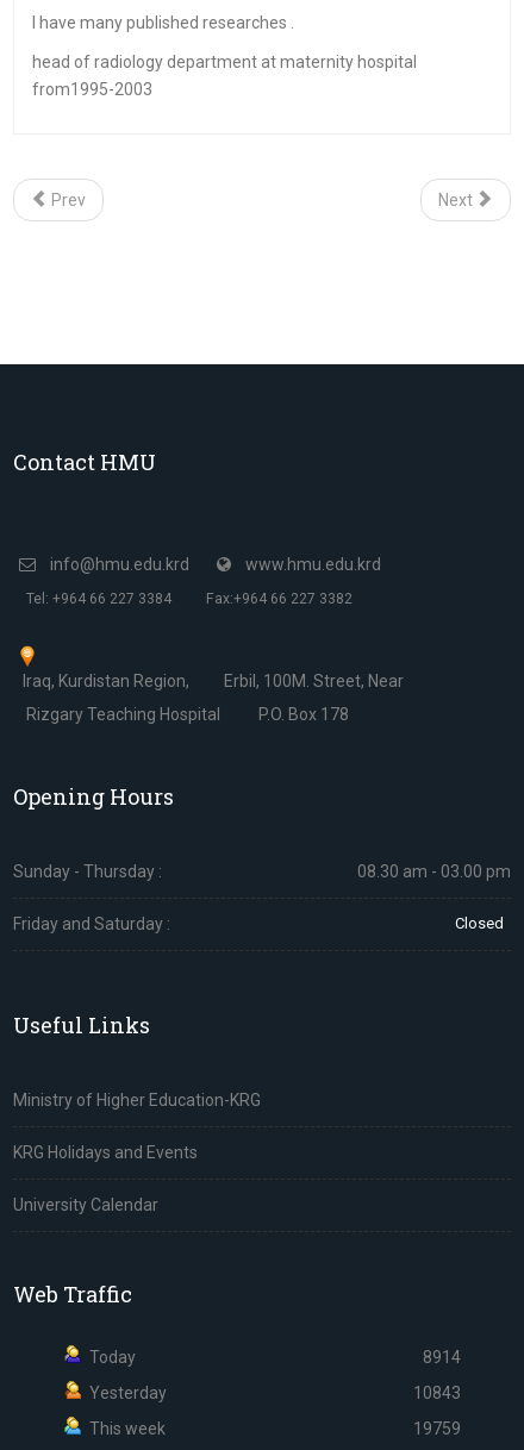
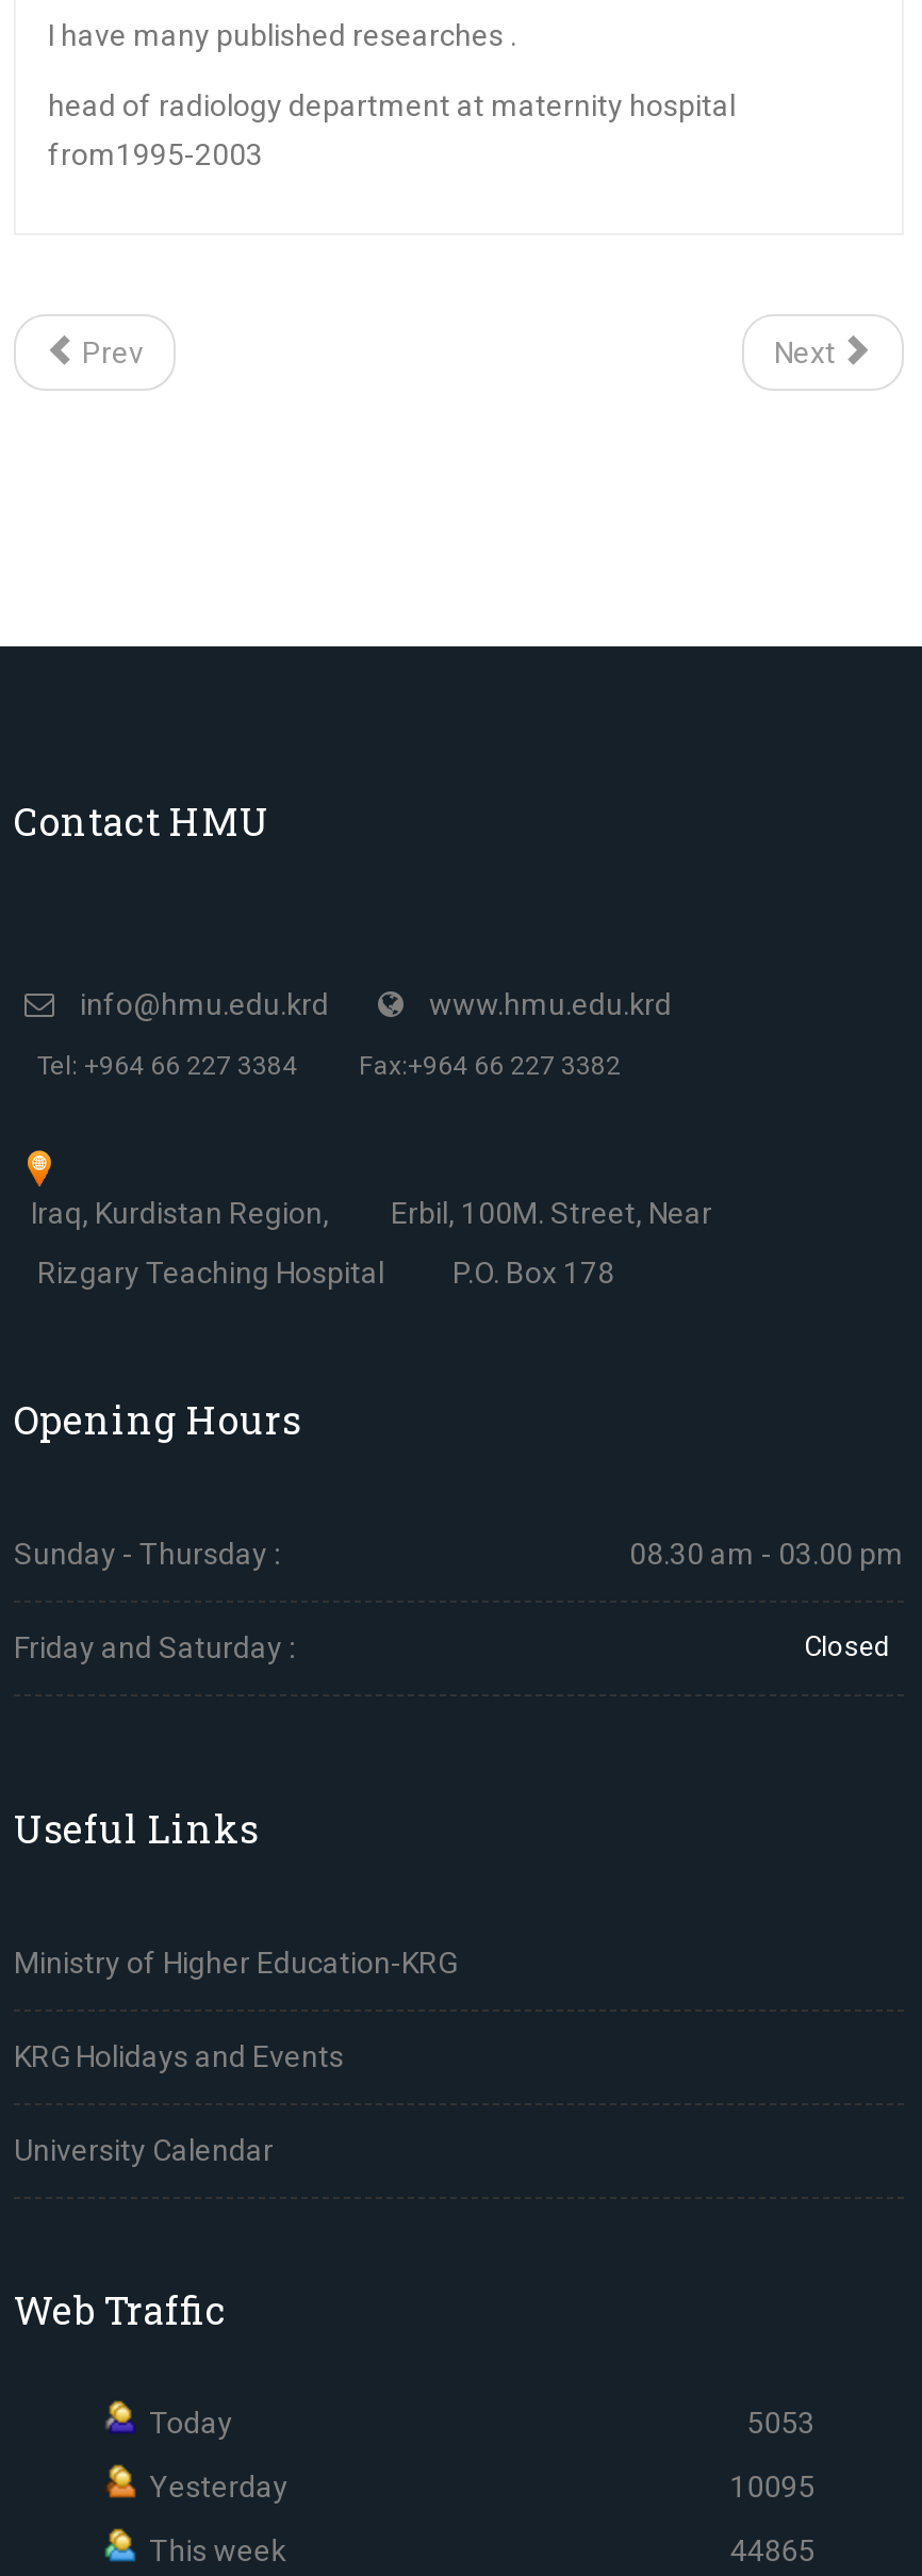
- 8914
+ 5053

- 10843
+ 10095

- 19759
+ 44865
